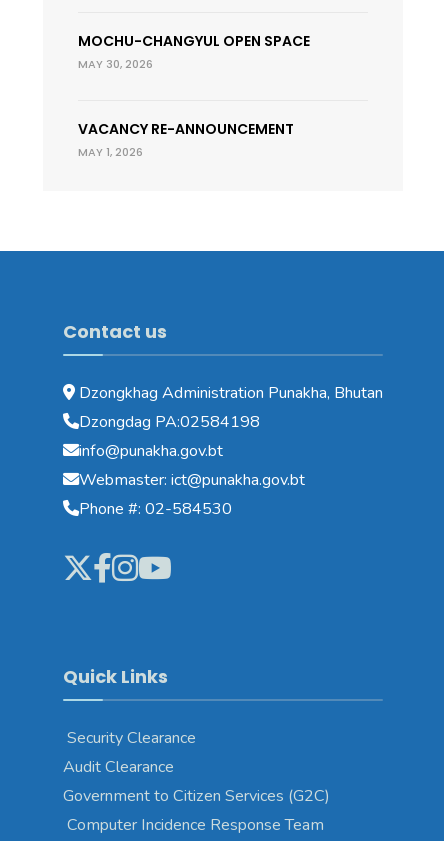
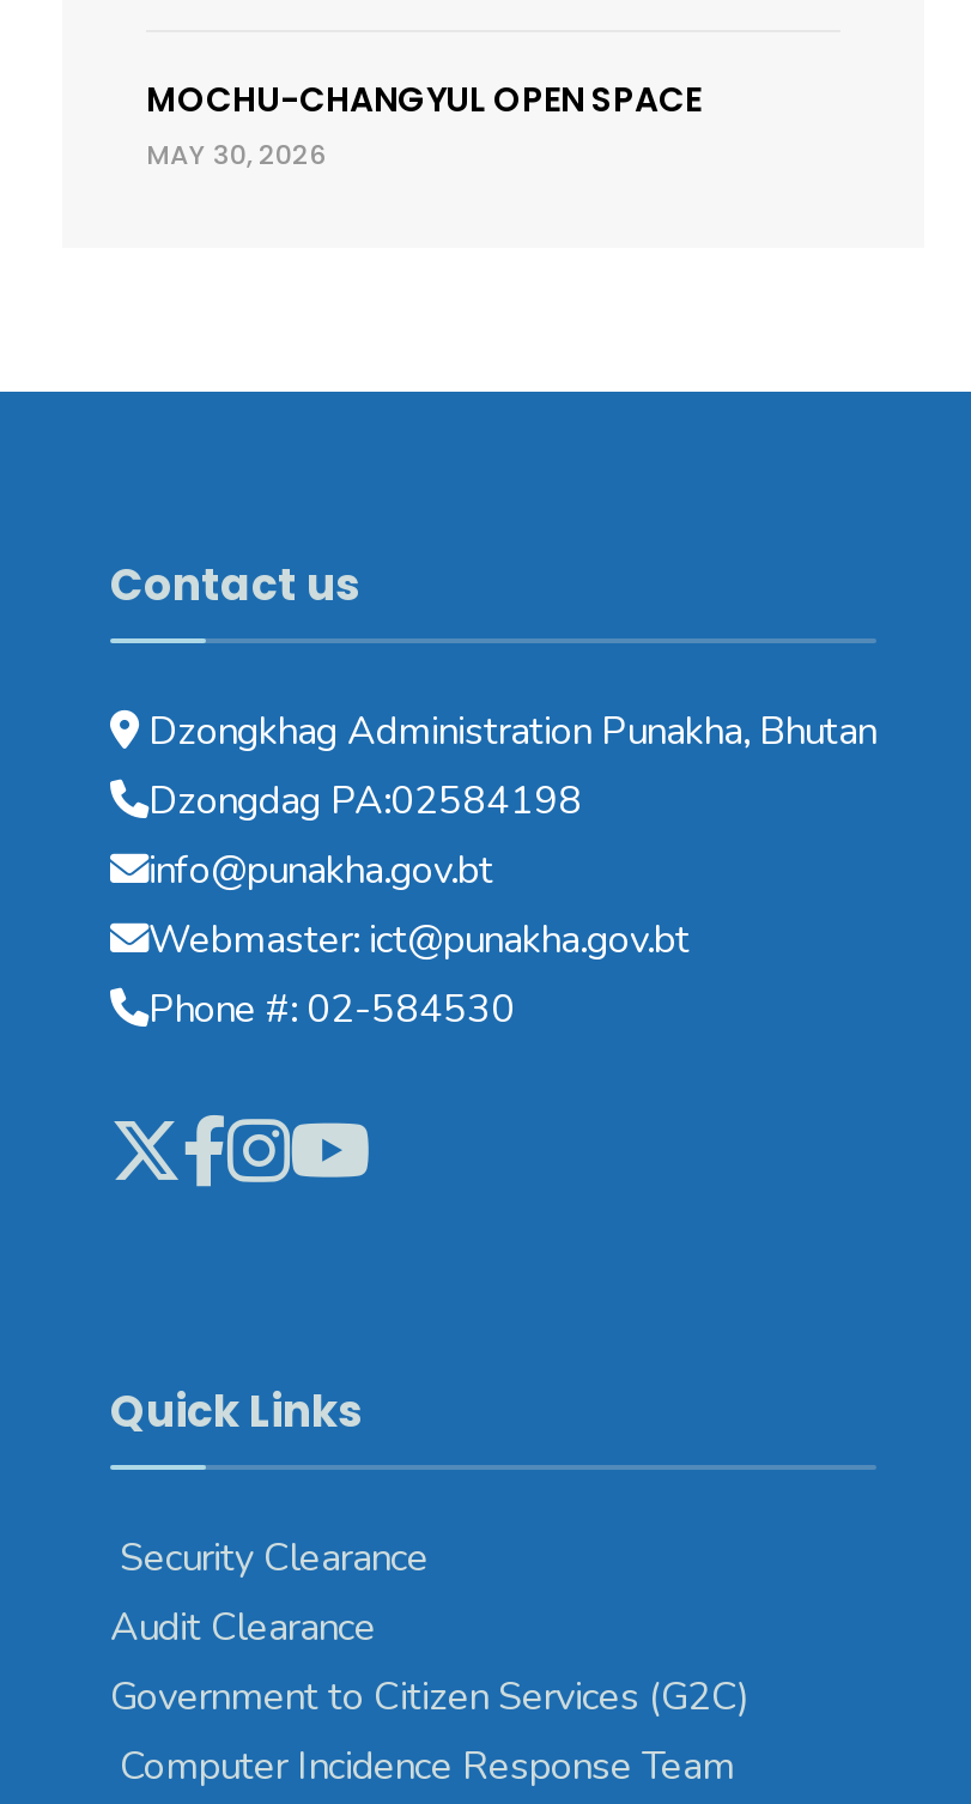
- VACANCY RE-ANNOUNCEMENT
- MAY 1, 2026
